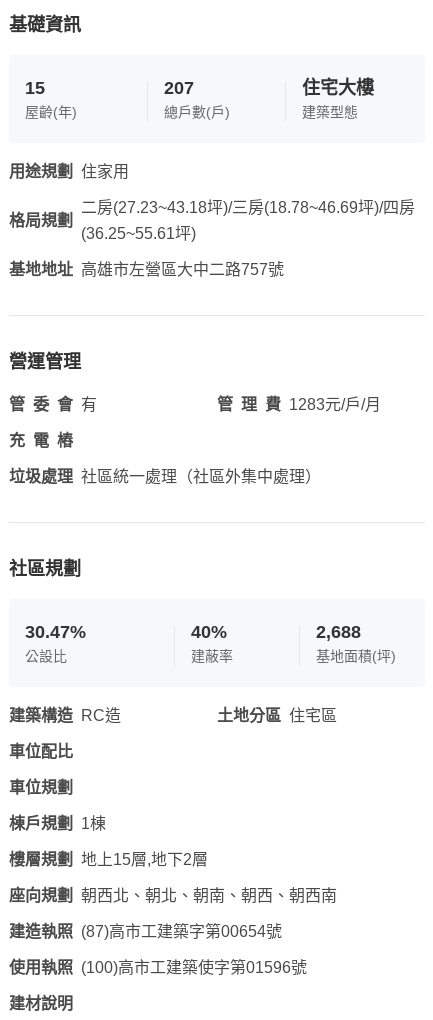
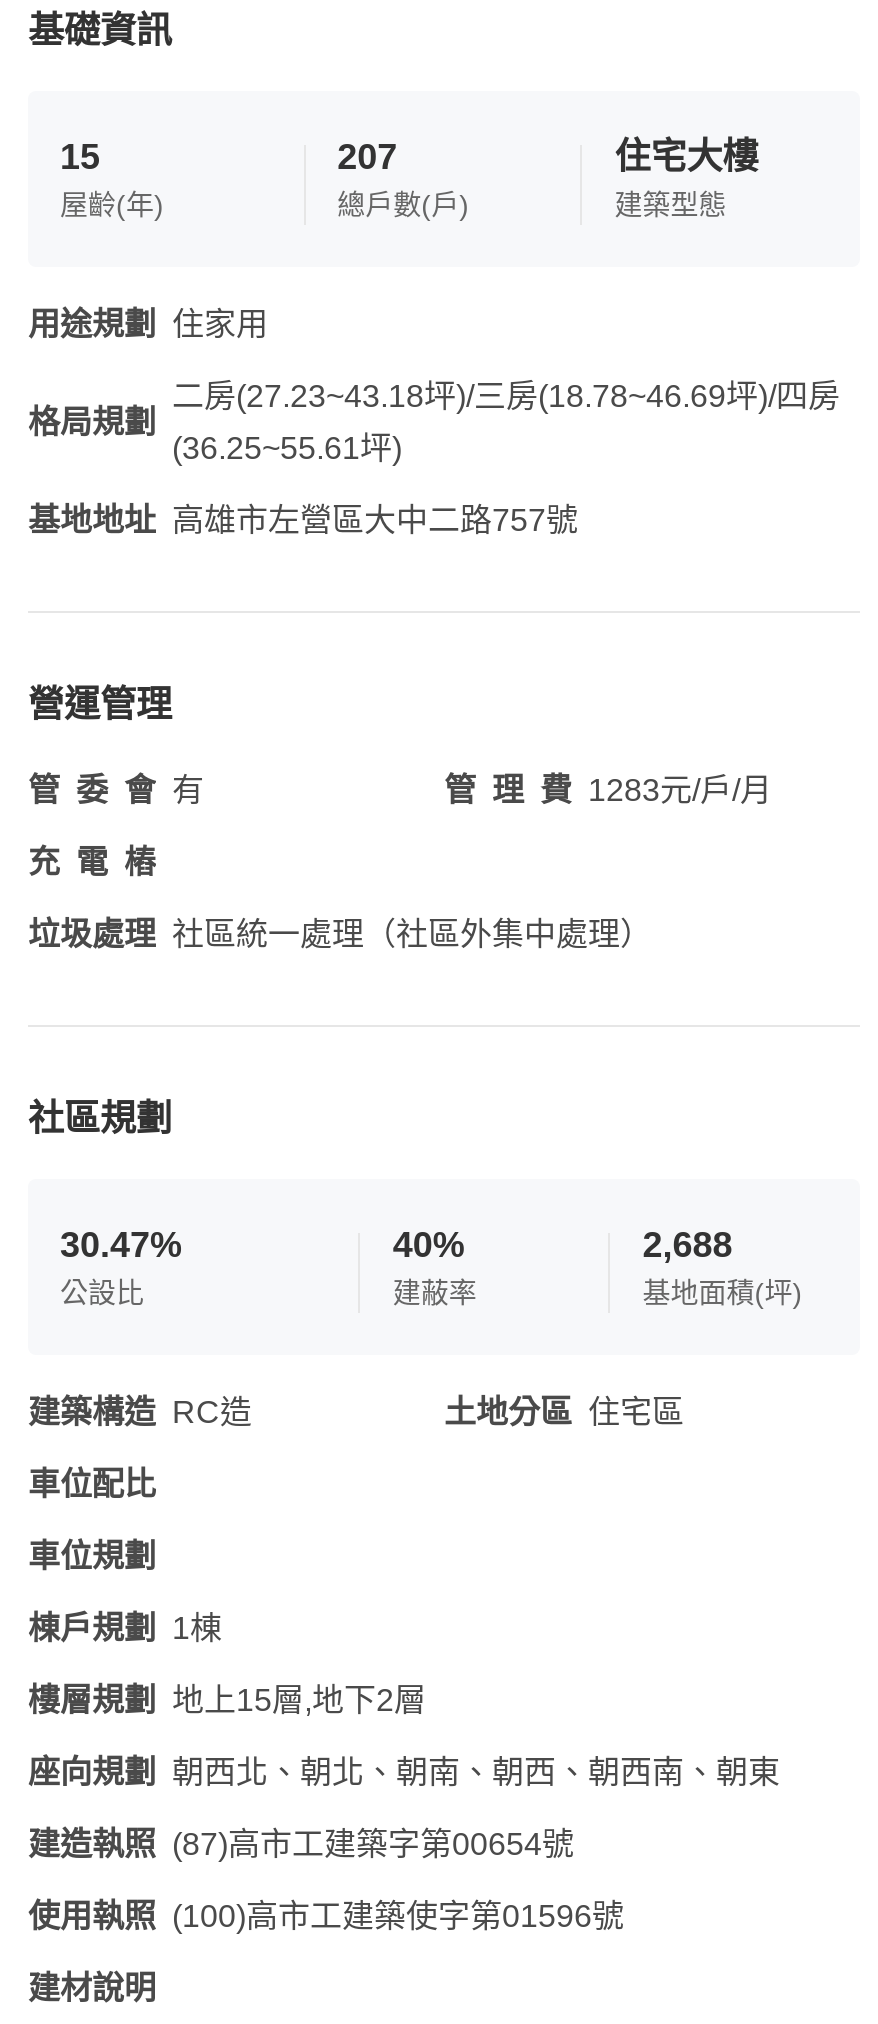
- 座向規劃 朝西北、朝北、朝南、朝西、朝西南
+ 座向規劃 朝西北、朝北、朝南、朝西、朝西南、朝東
